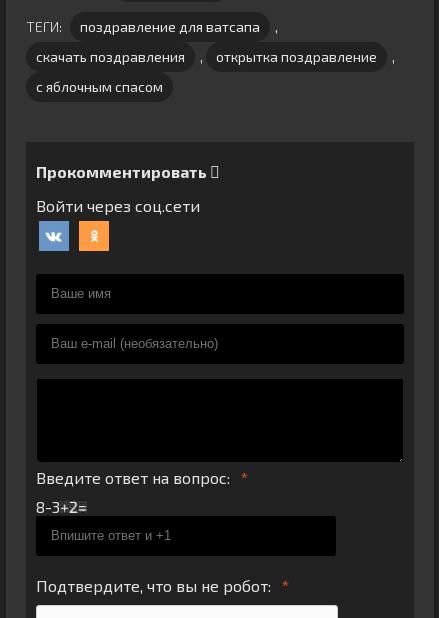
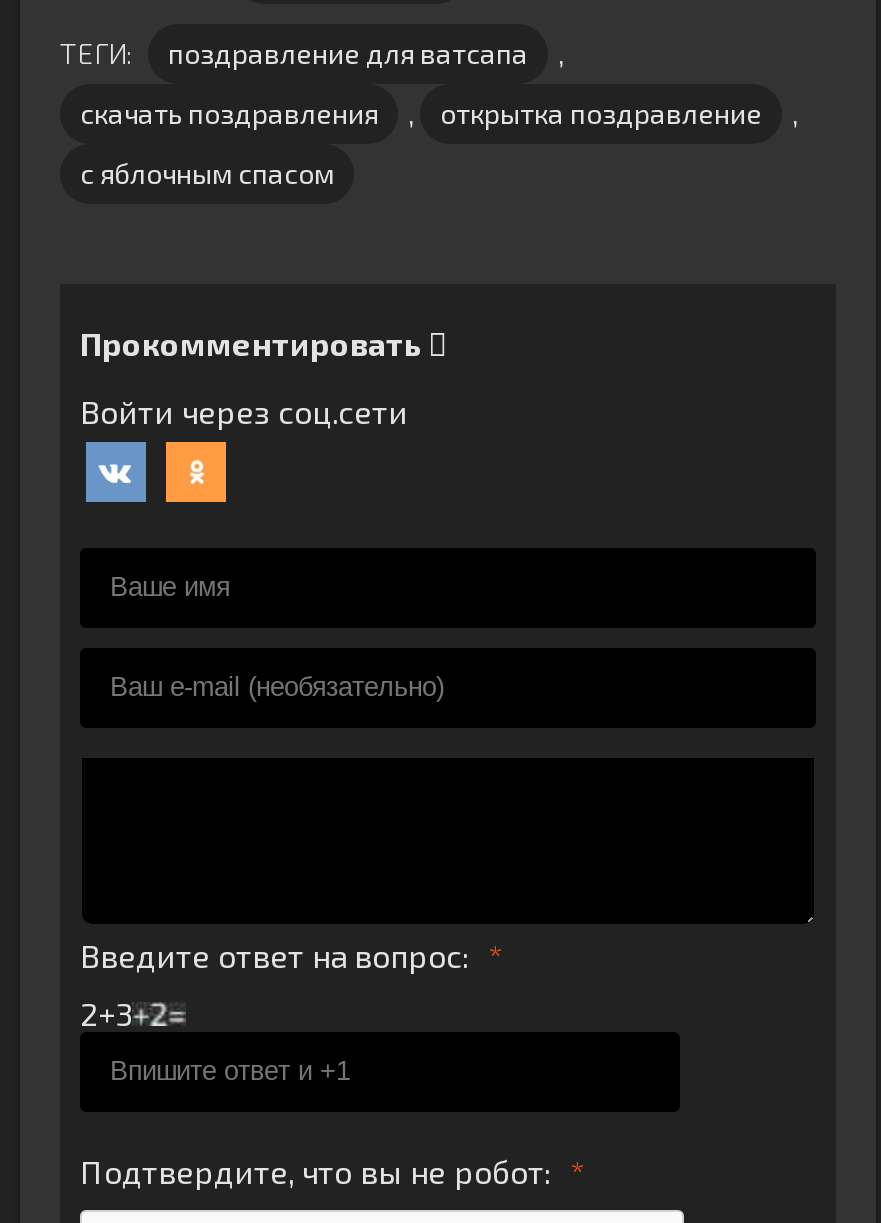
- 8-3
+ 2+3
